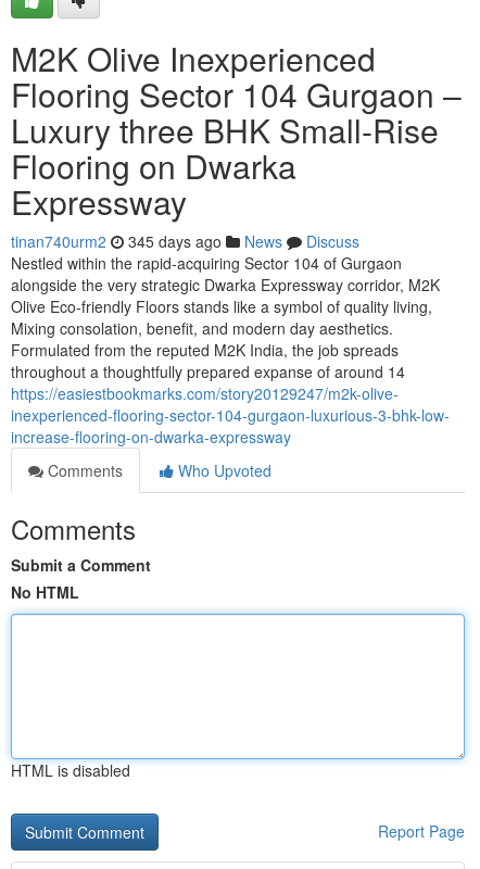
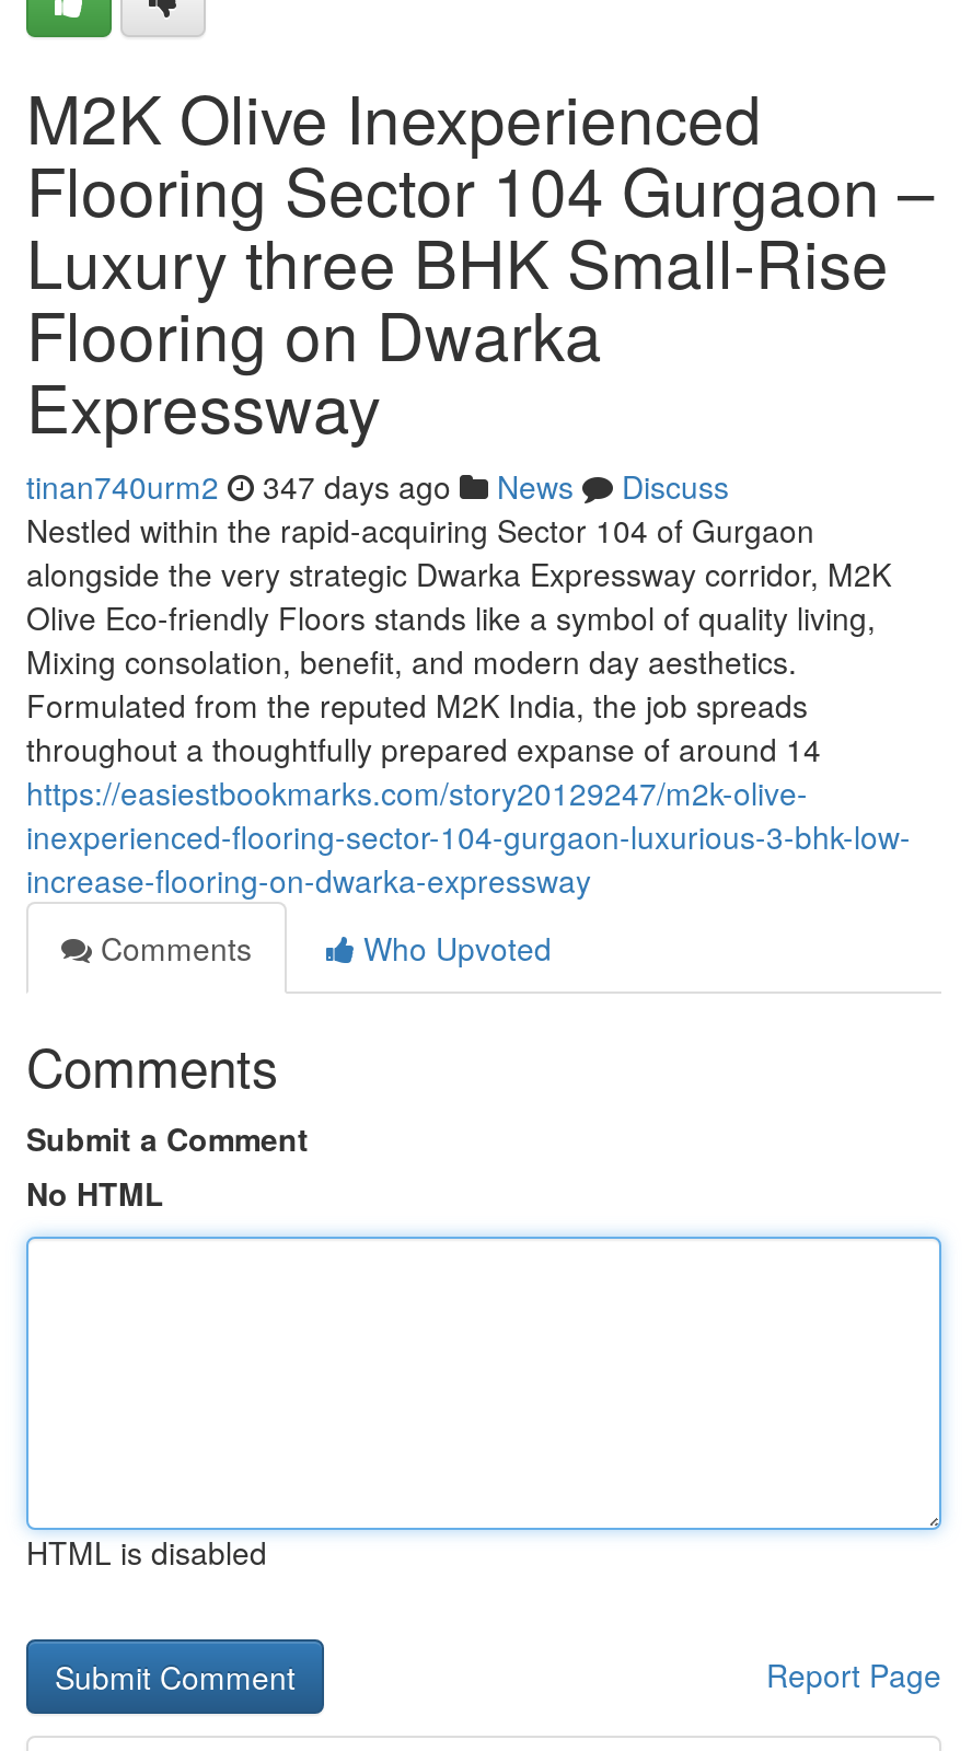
- tinan740urm2 345 days ago News Discuss
+ tinan740urm2 347 days ago News Discuss
